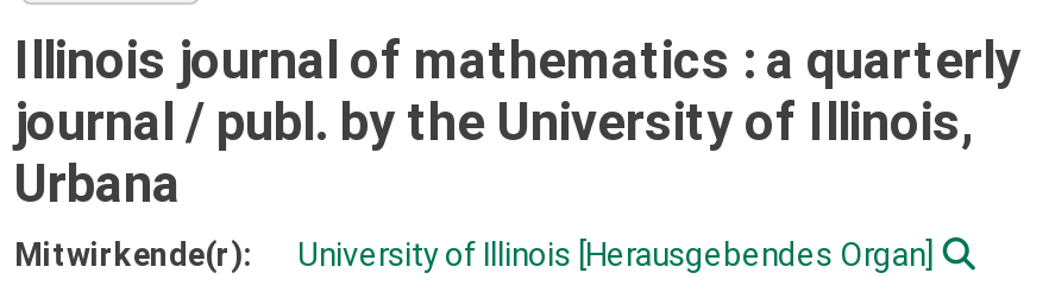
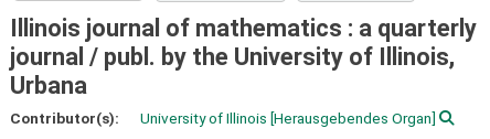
- Mitwirkende(r):
+ Contributor(s):
